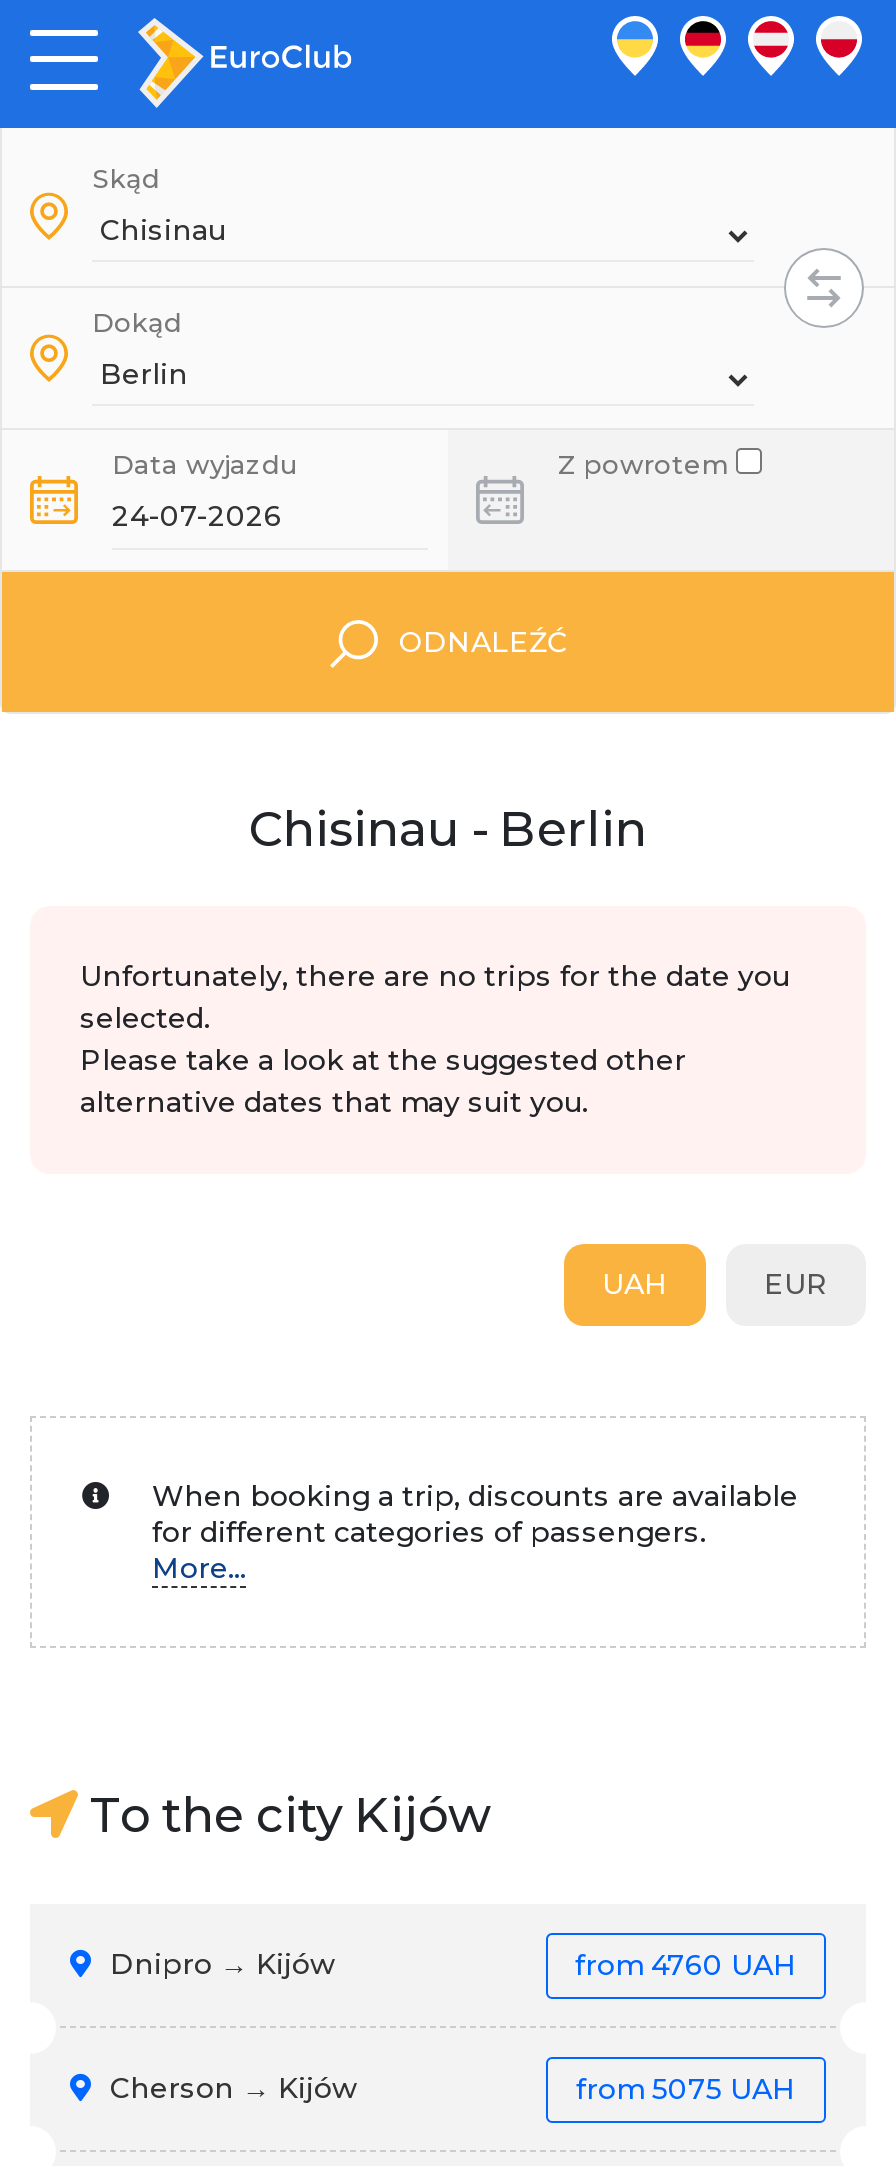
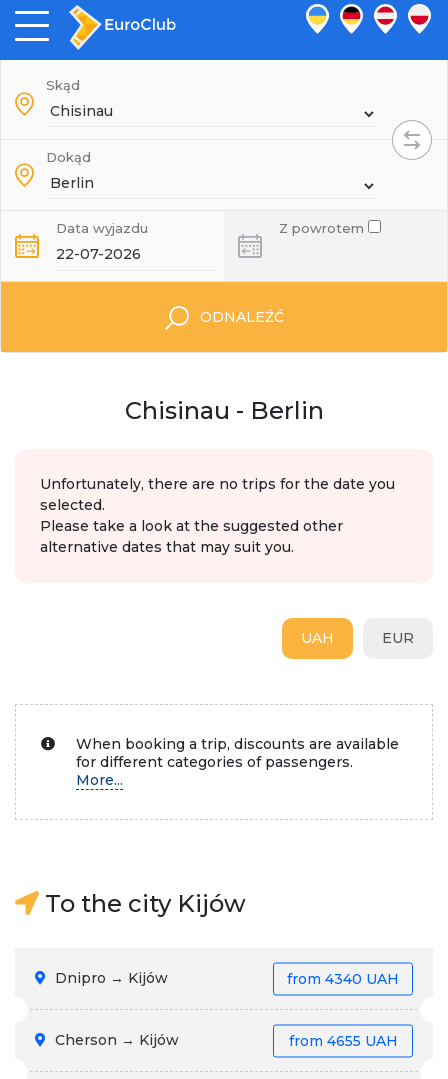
- from 4760 UAH
+ from 4340 UAH

- from 5075 UAH
+ from 4655 UAH
